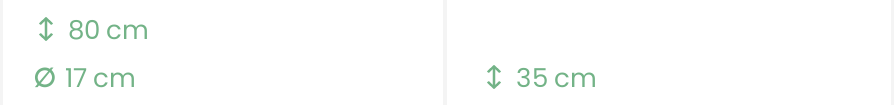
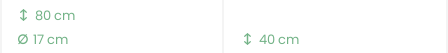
- 35 cm
+ 40 cm
